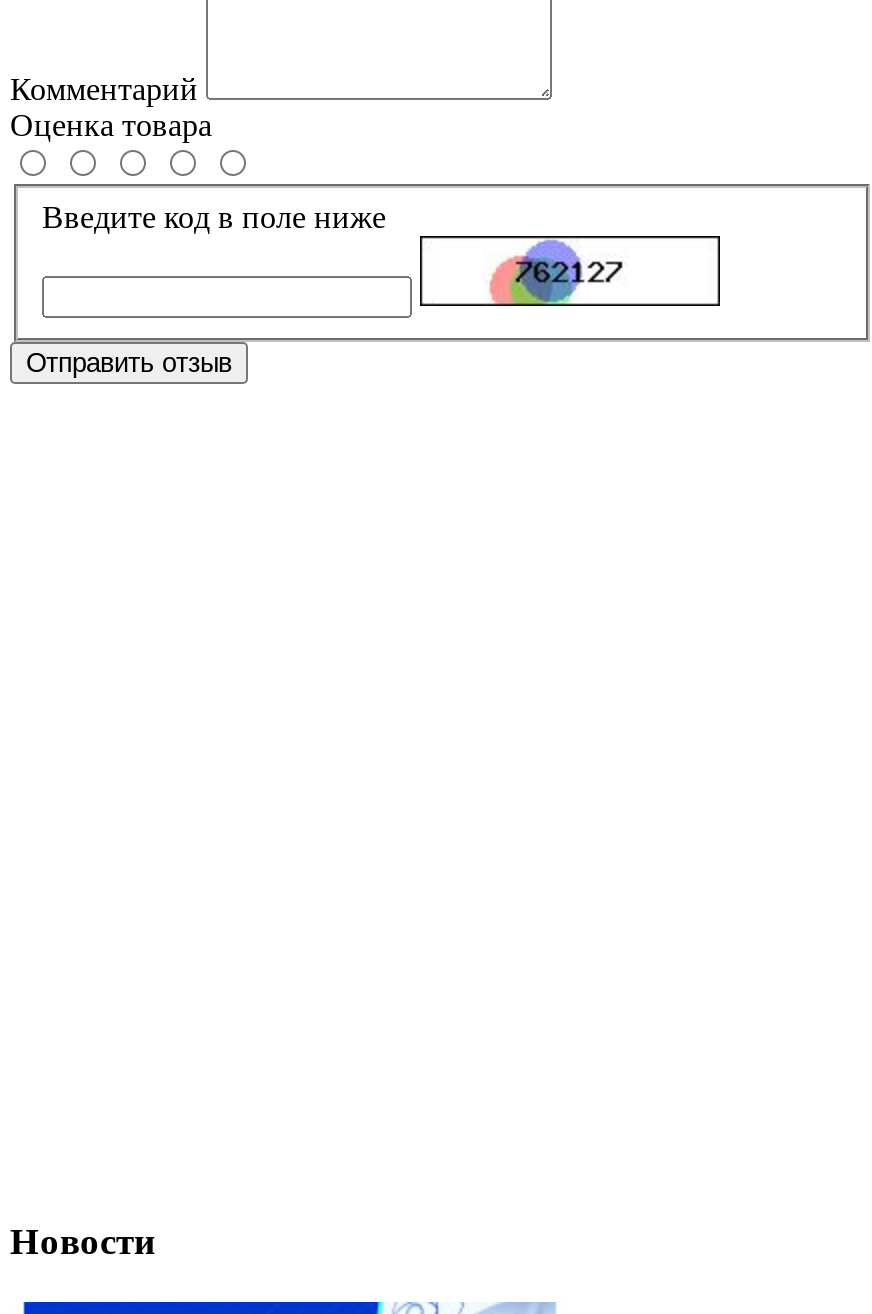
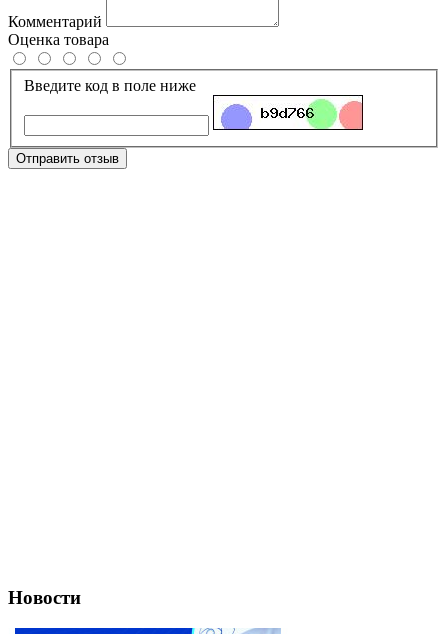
- [image]
+ [image]
